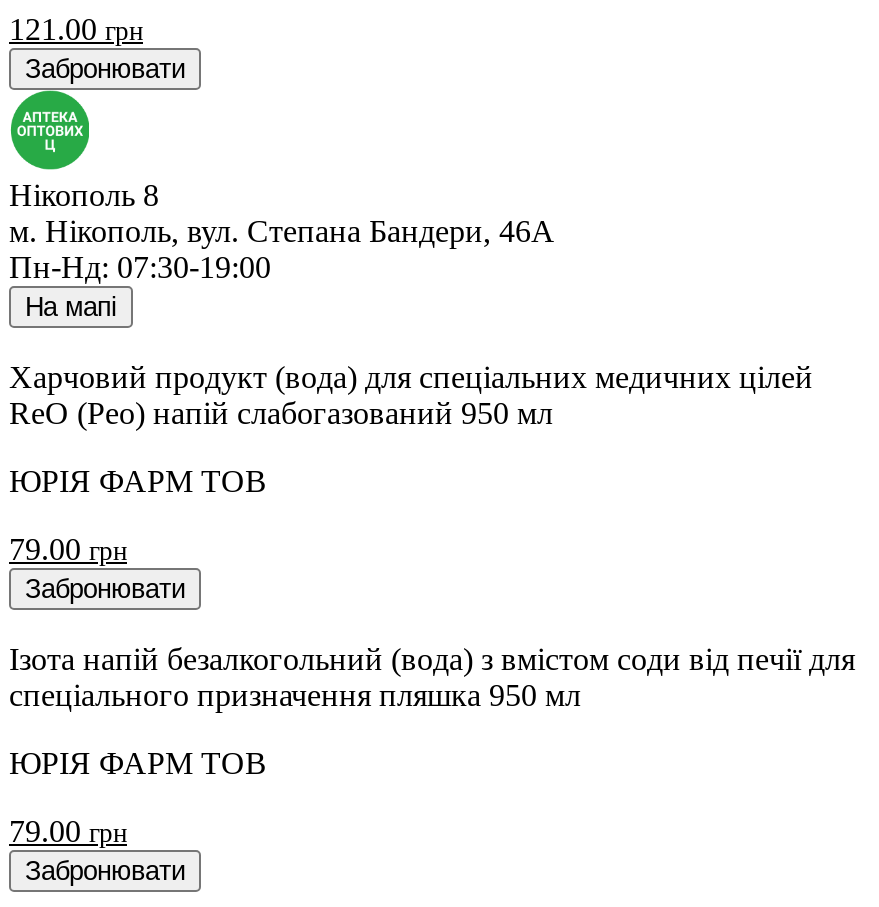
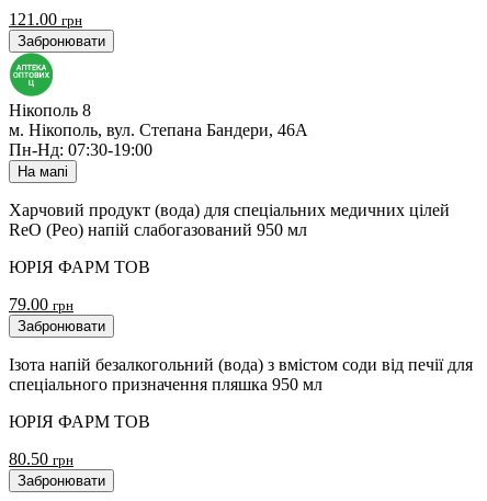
- 79.00 грн
+ 80.50 грн
